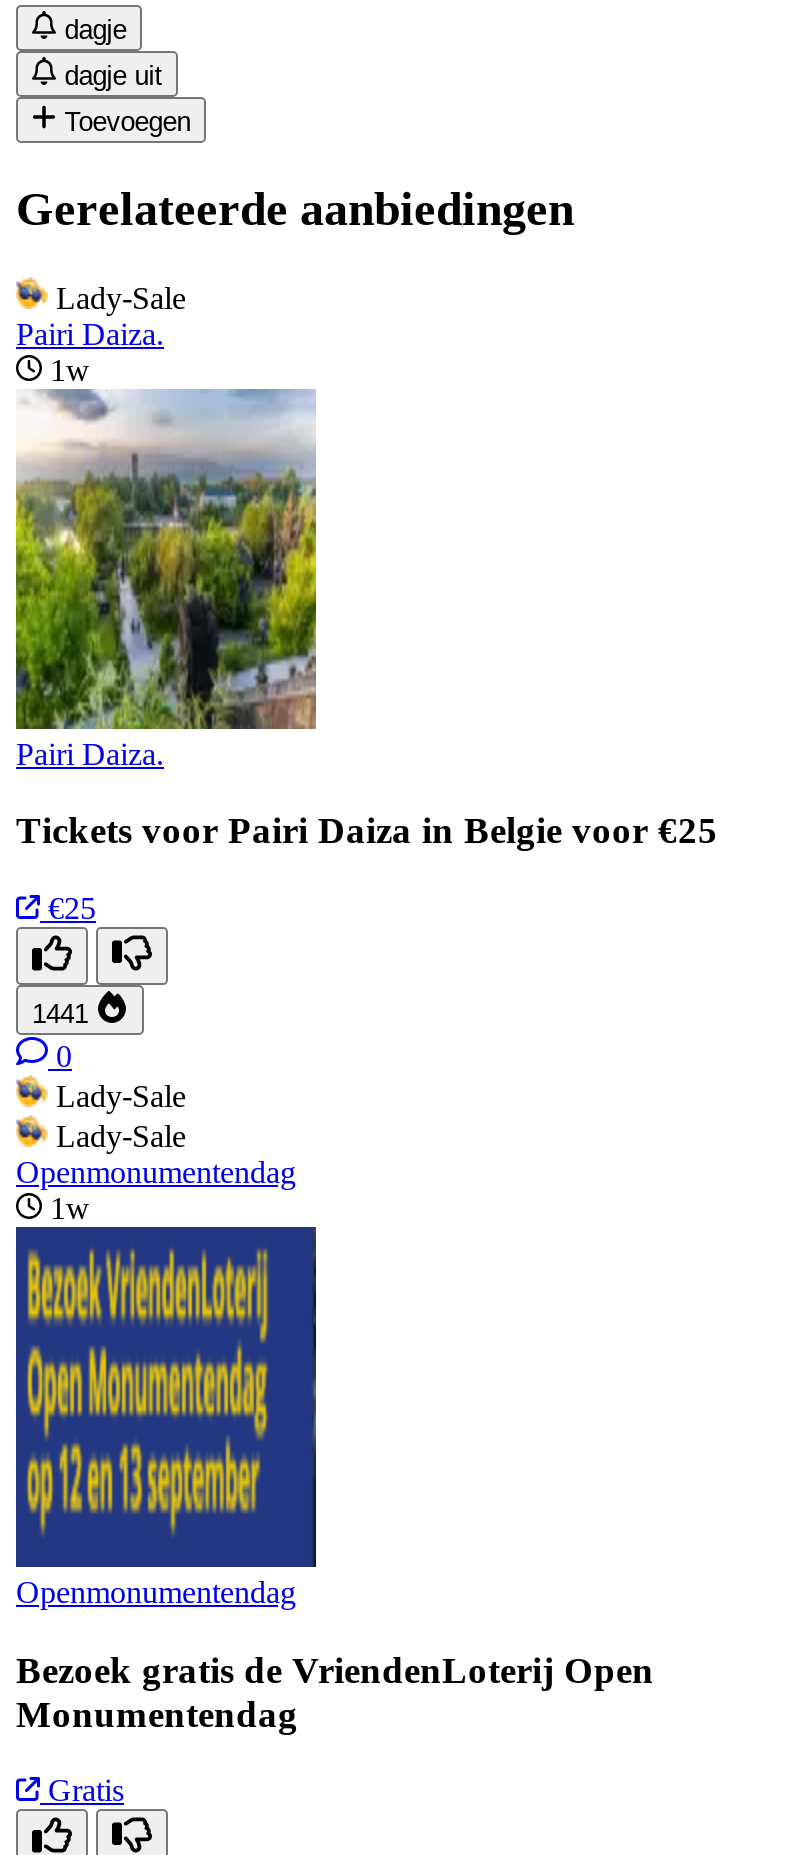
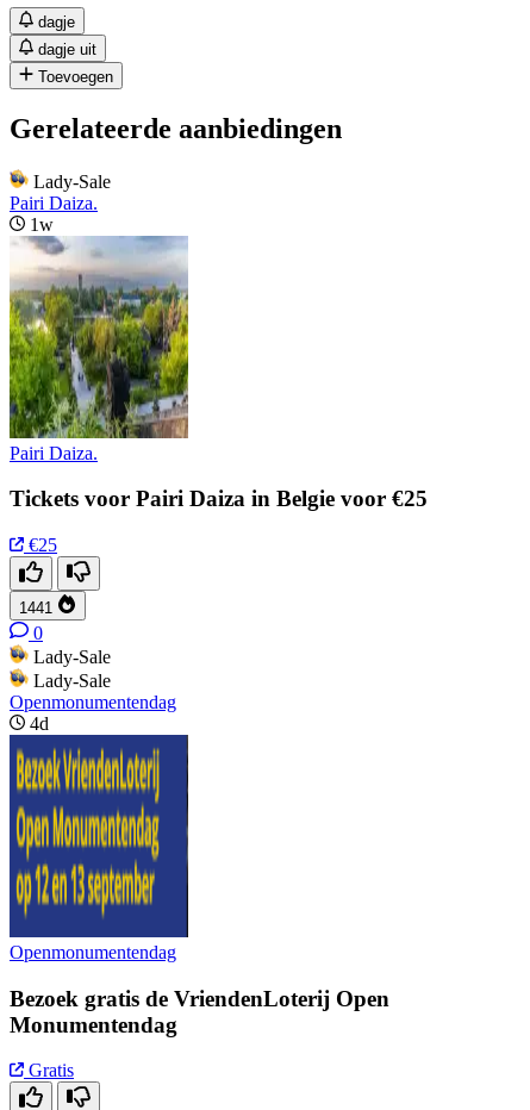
- 1w
+ 4d
